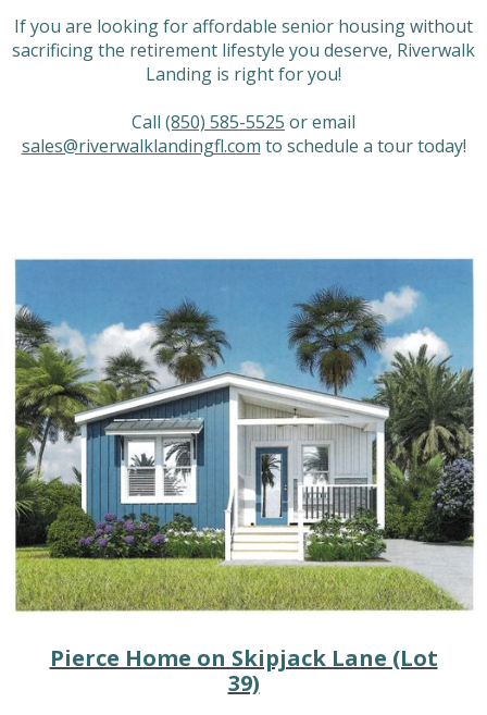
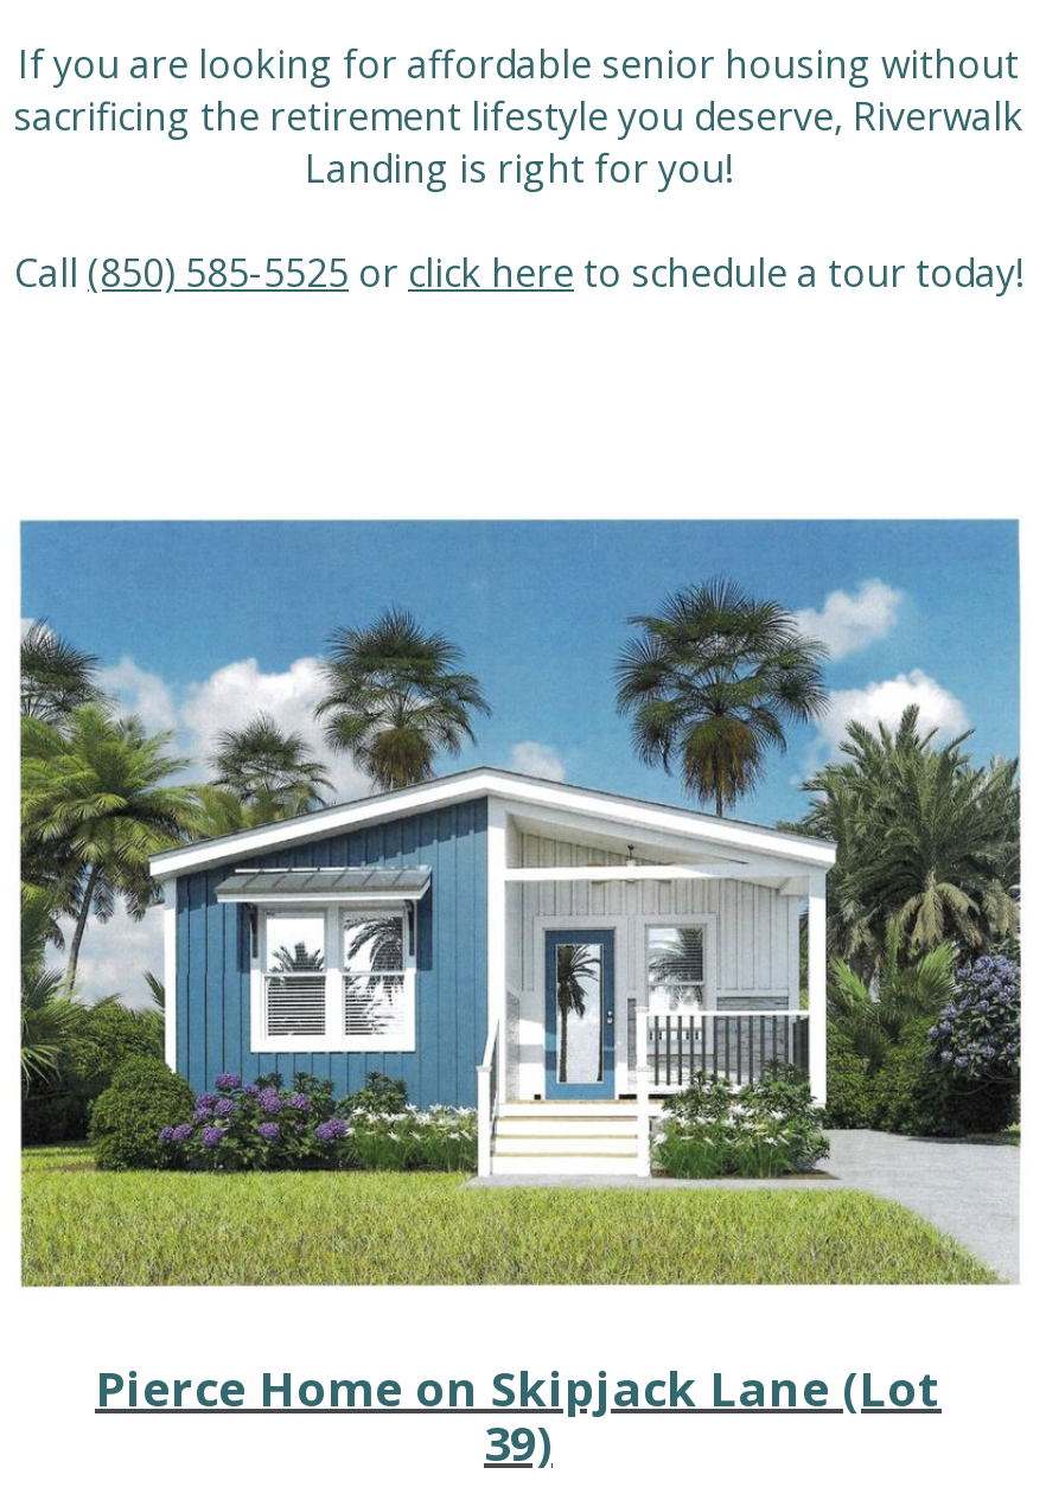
- Call (850) 585-5525 or email
- sales@riverwalklandingfl.com to schedule a tour today!
+ Call (850) 585-5525 or click here to schedule a tour today!
